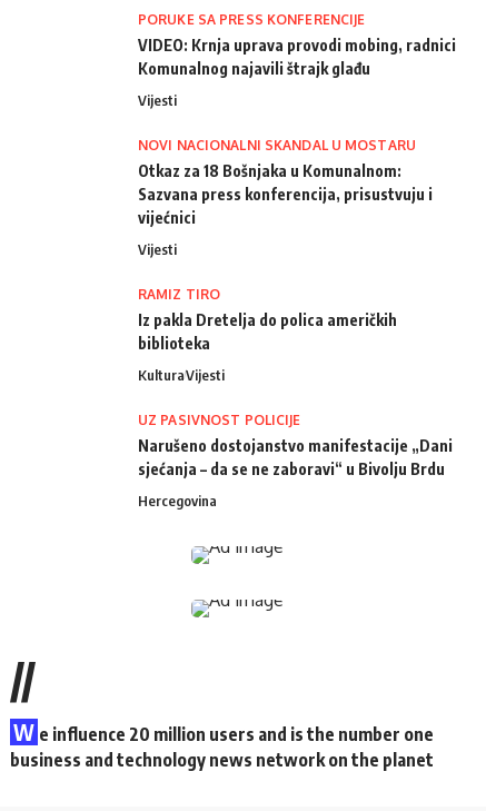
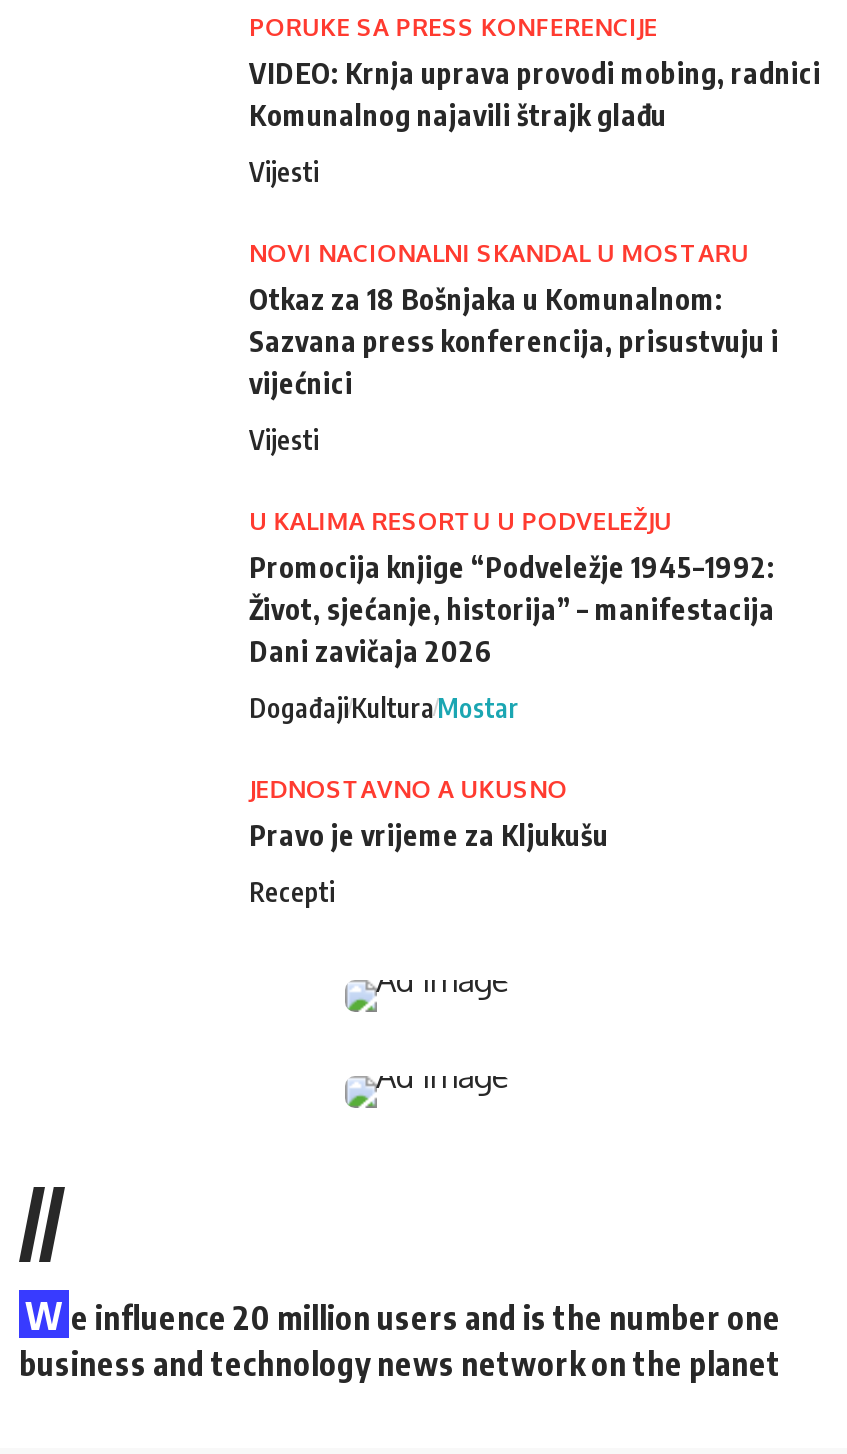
- RAMIZ TIRO
- Iz pakla Dretelja do polica američkih
- biblioteka
+ U KALIMA RESORTU U PODVELEŽJU
+ Promocija knjige “Podveležje 1945–1992:
+ Život, sjećanje, historija” – manifestacija
+ Dani zavičaja 2026

- KulturaVijesti
+ DogađajiKultura Mostar

- UZ PASIVNOST POLICIJE
- Narušeno dostojanstvo manifestacije „Dani
- sjećanja – da se ne zaboravi“ u Bivolju Brdu
+ JEDNOSTAVNO A UKUSNO
+ Pravo je vrijeme za Kljukušu

- Hercegovina
+ Recepti
